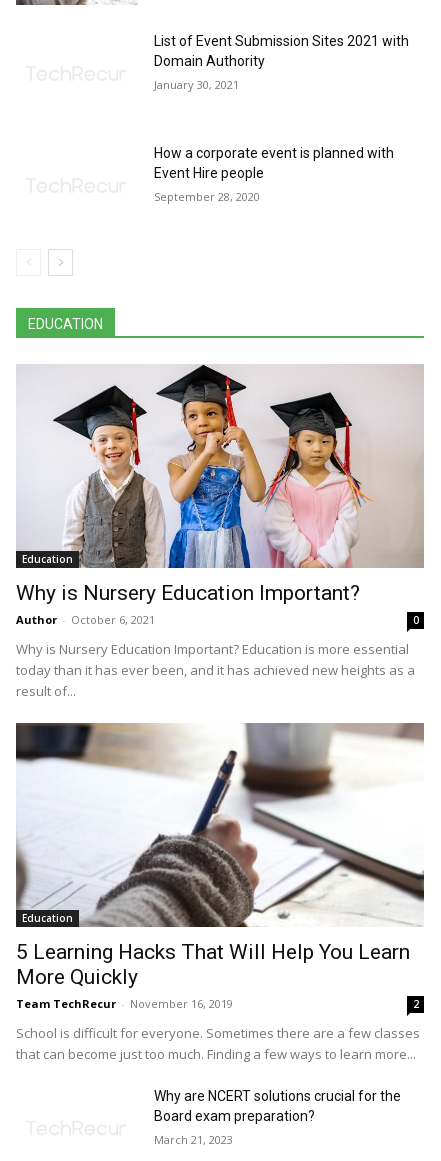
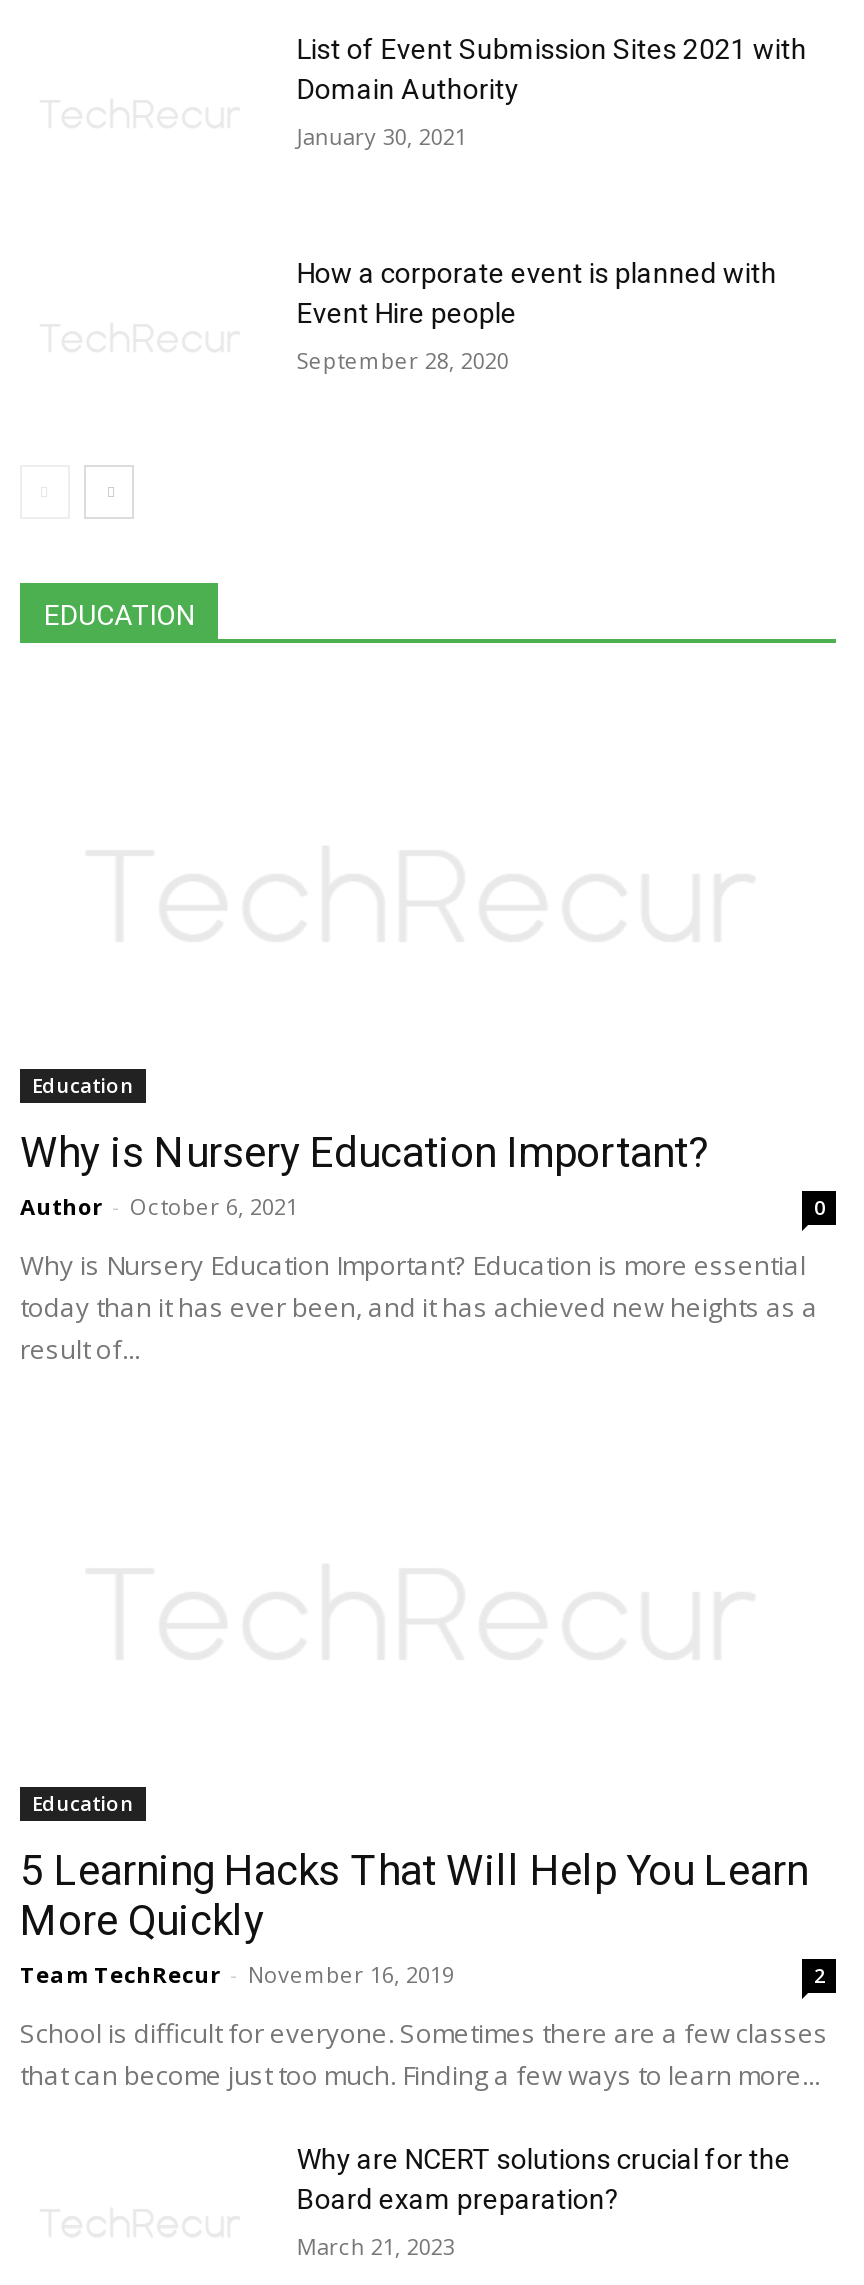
- [image]

- [image]
